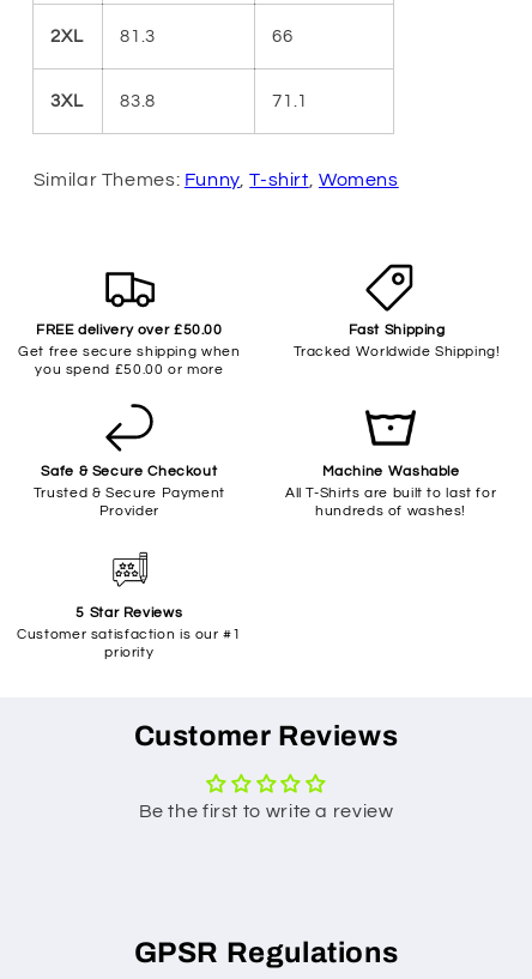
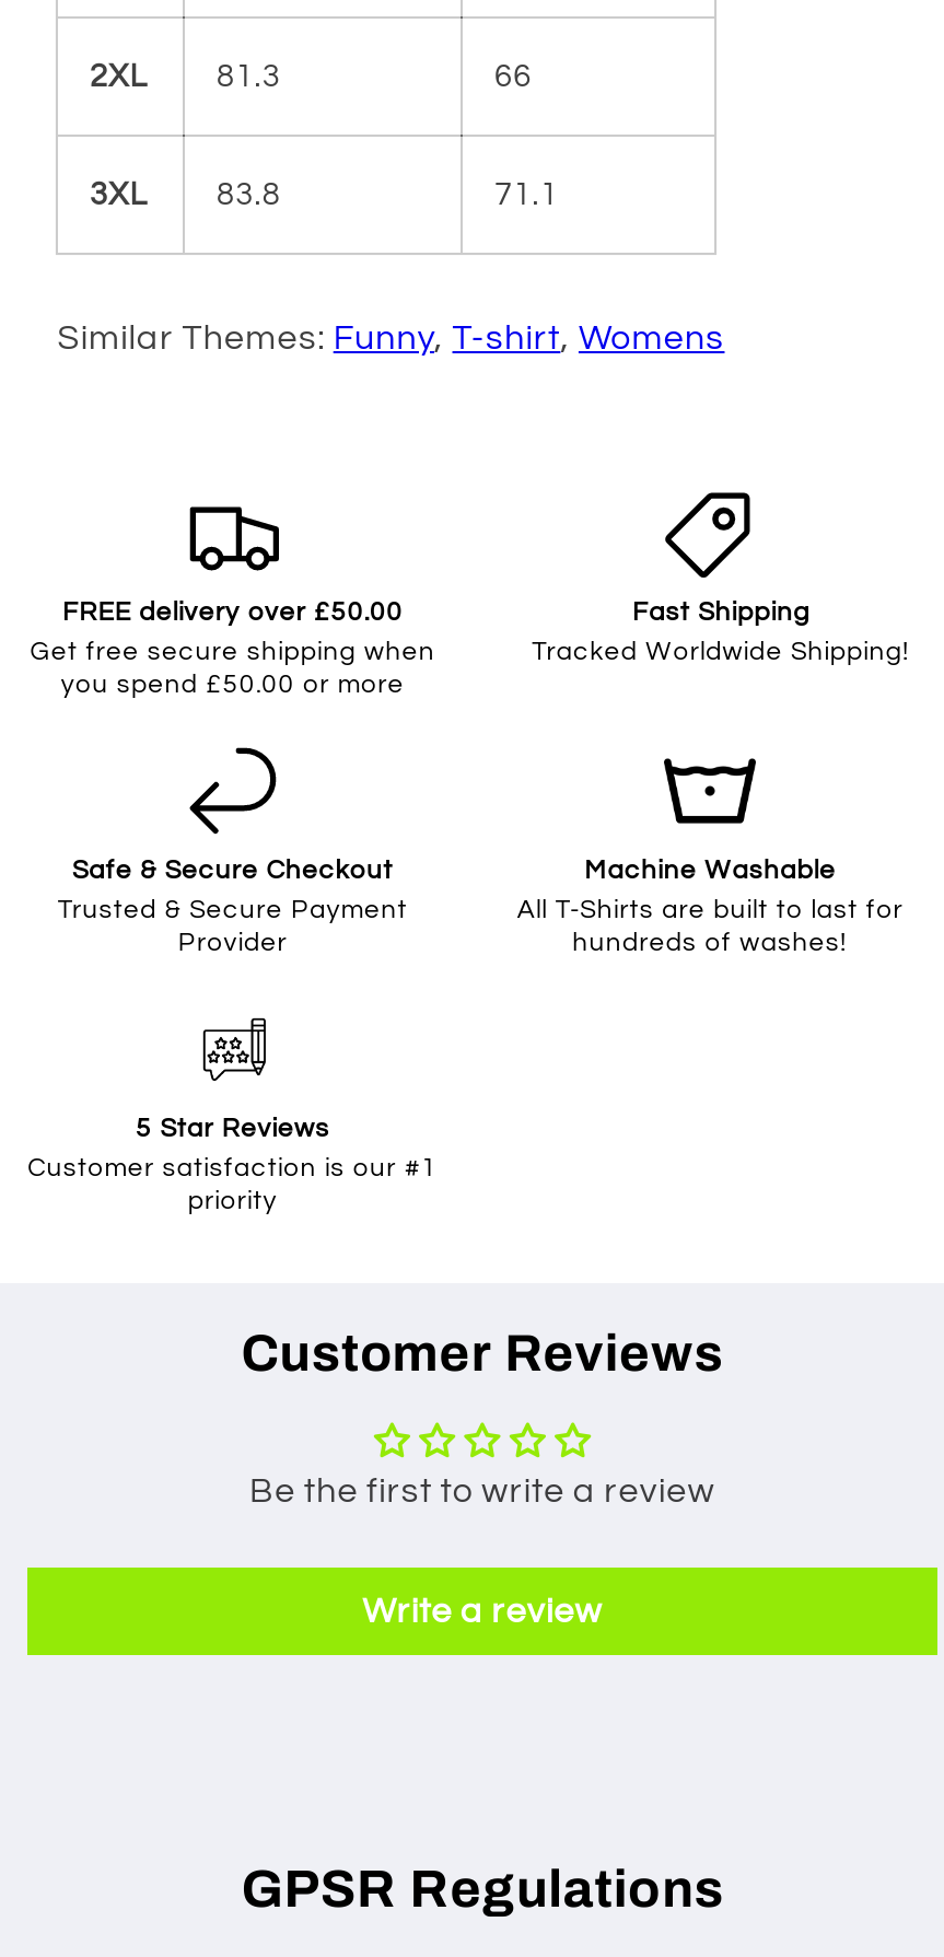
+ Write a review
